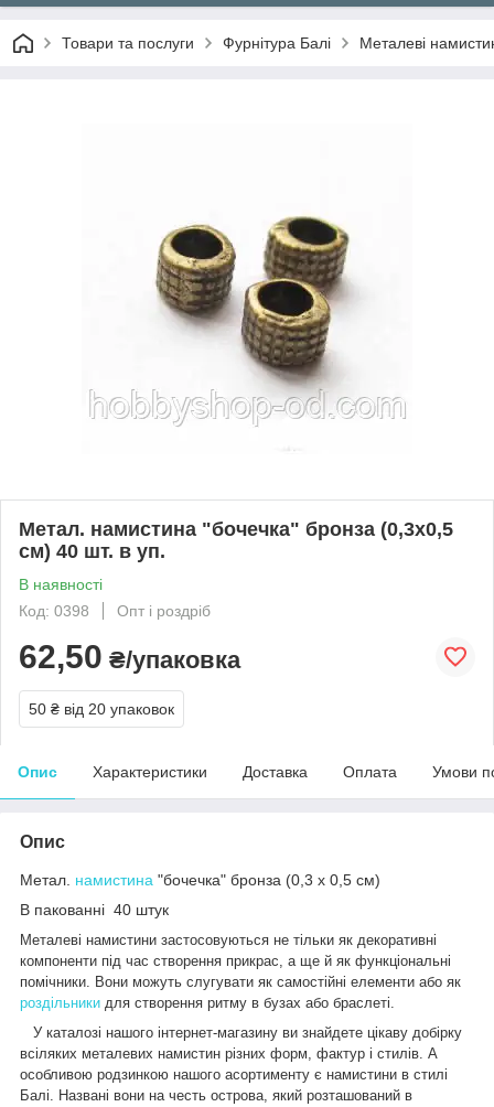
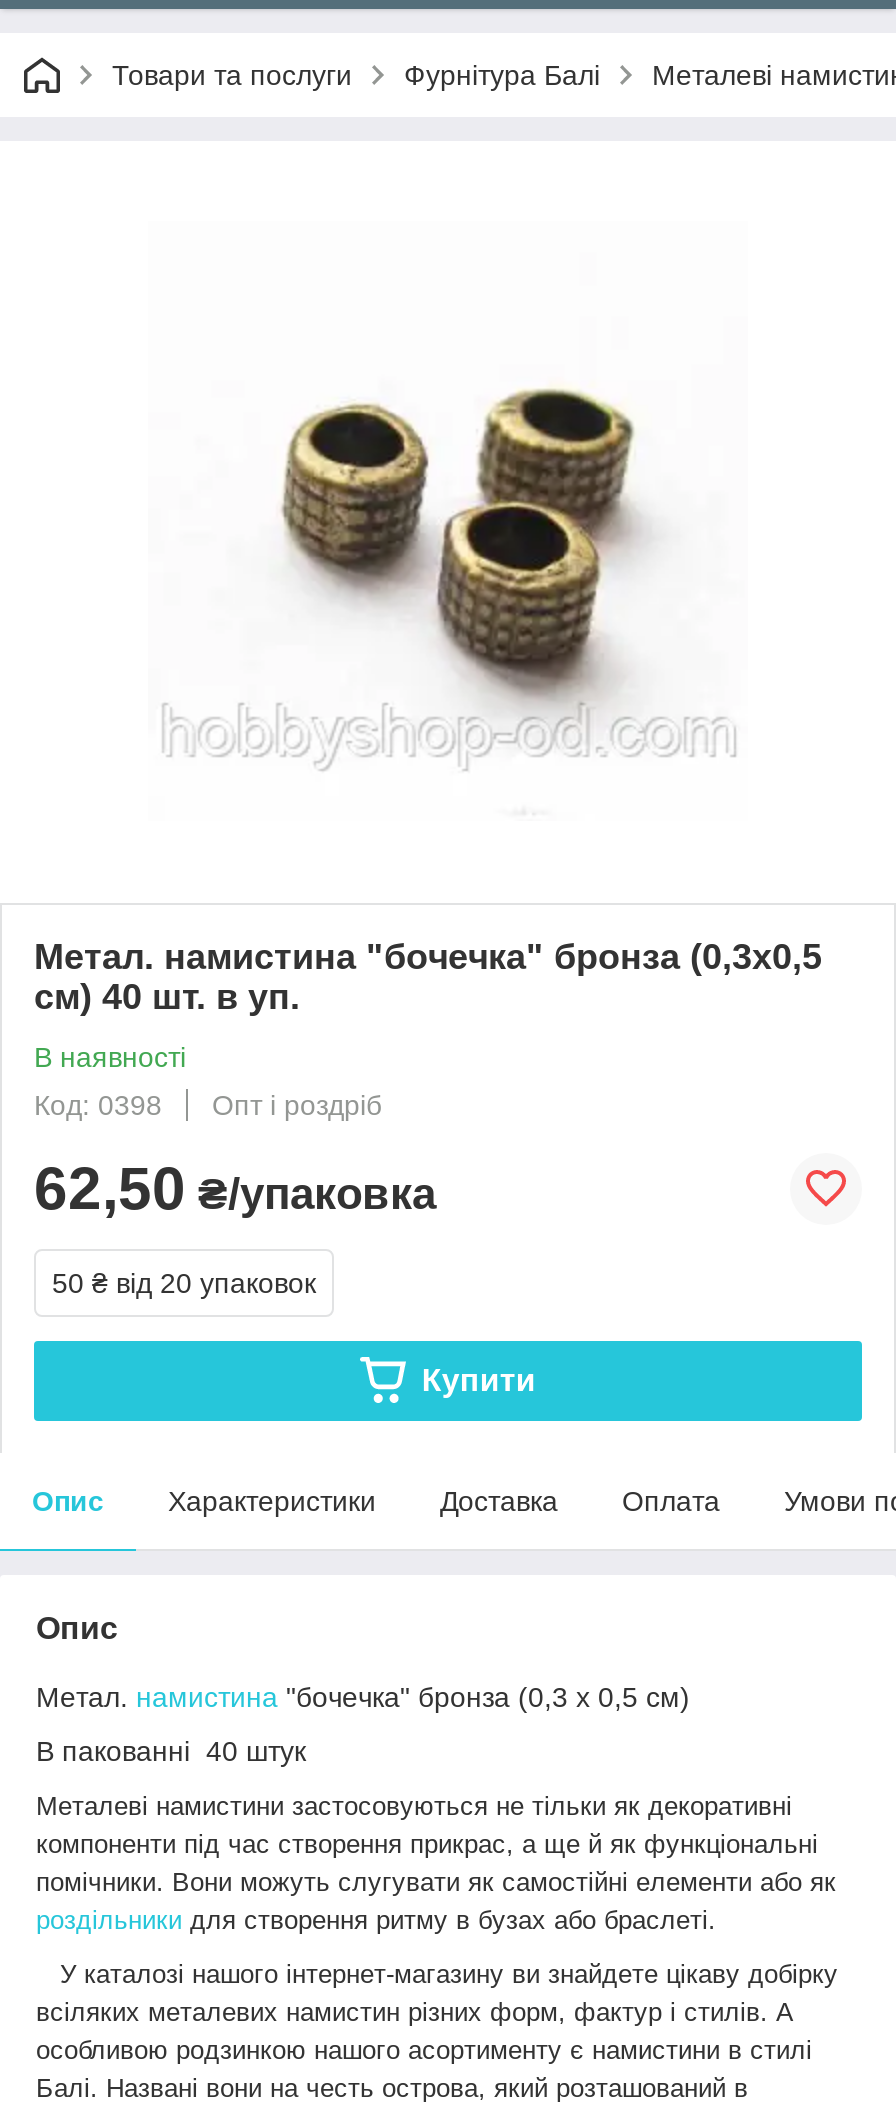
+ Купити
